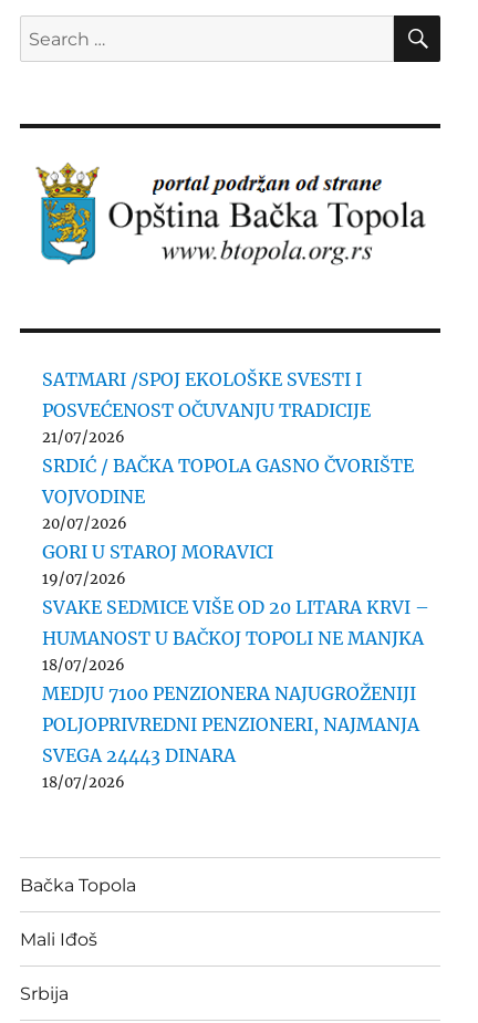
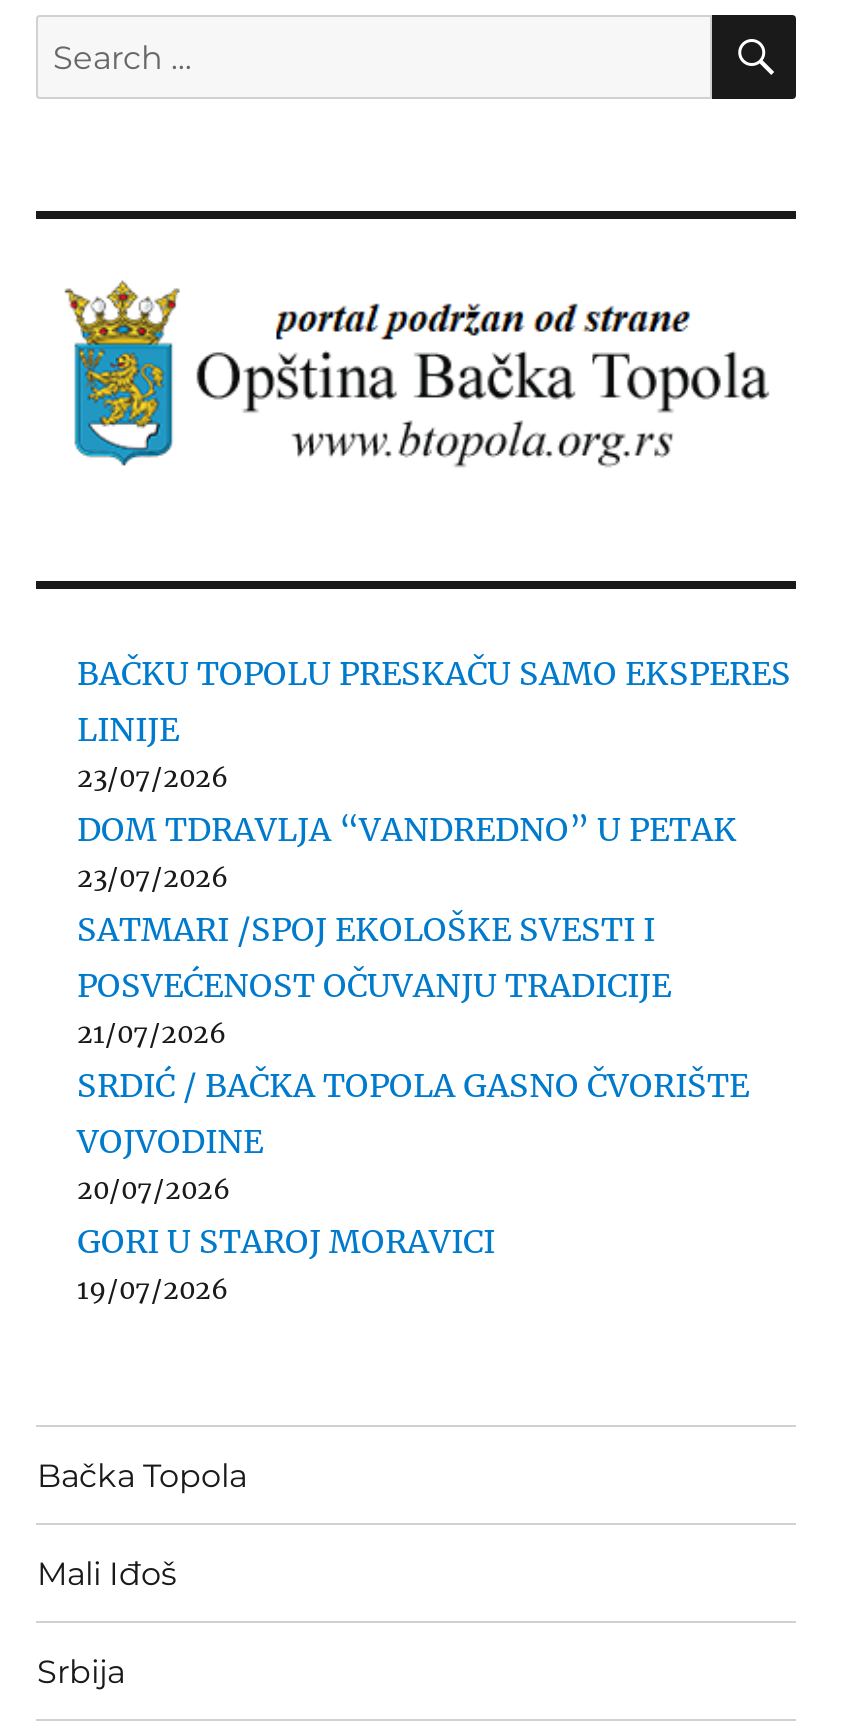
+ BAČKU TOPOLU PRESKAČU SAMO EKSPERES
+ LINIJE
+ 23/07/2026
+ DOM TDRAVLJA “VANDREDNO” U PETAK
+ 23/07/2026

moved down: SATMARI /SPOJ EKOLOŠKE SVESTI I | POSVEĆENOST OČUVANJU TRADICIJE | 21/07/2026 | SRDIĆ / BAČKA TOPOLA GASNO ČVORIŠTE | VOJVODINE | 20/07/2026 | GORI U STAROJ MORAVICI | 19/07/2026

- SVAKE SEDMICE VIŠE OD 20 LITARA KRVI –
- HUMANOST U BAČKOJ TOPOLI NE MANJKA
- 18/07/2026
- MEDJU 7100 PENZIONERA NAJUGROŽENIJI
- POLJOPRIVREDNI PENZIONERI, NAJMANJA
- SVEGA 24443 DINARA
- 18/07/2026
